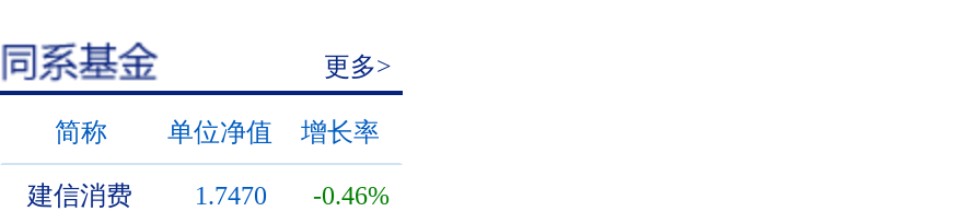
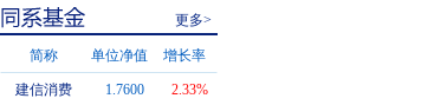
- 1.7470
+ 1.7600

- -0.46%
+ 2.33%
